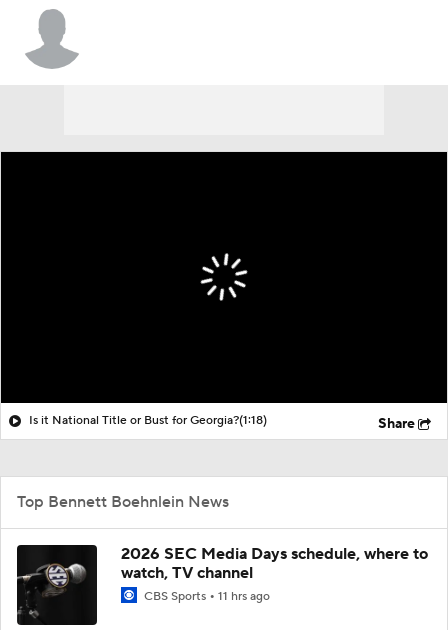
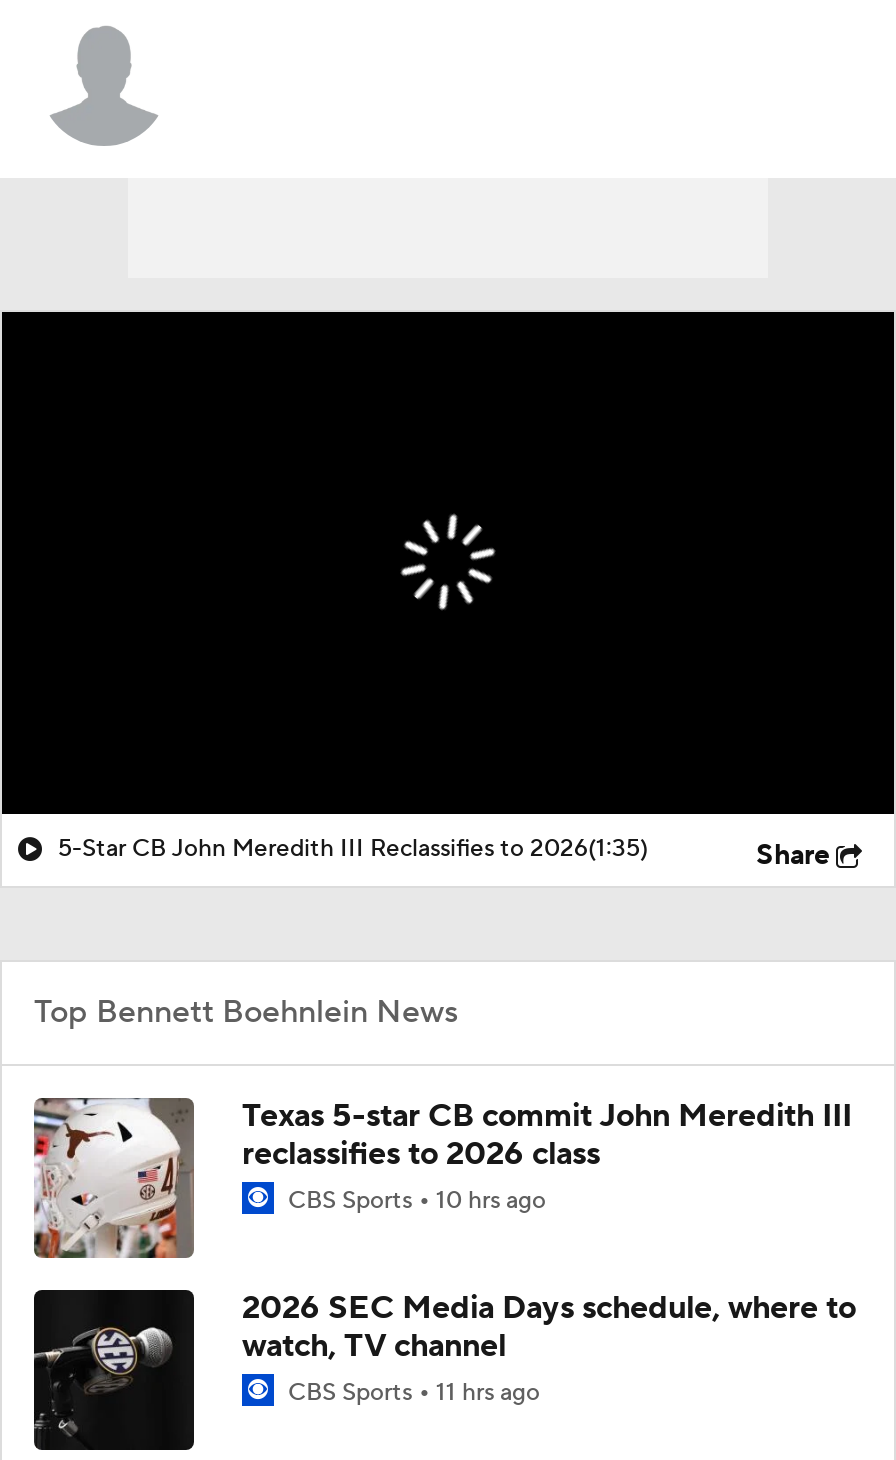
- Is it National Title or Bust for Georgia?(1:18)
+ 5-Star CB John Meredith III Reclassifies to 2026(1:35)

+ [image]
+ Texas 5-star CB commit John Meredith III
+ reclassifies to 2026 class
+ CBS Sports 10 hrs ago
